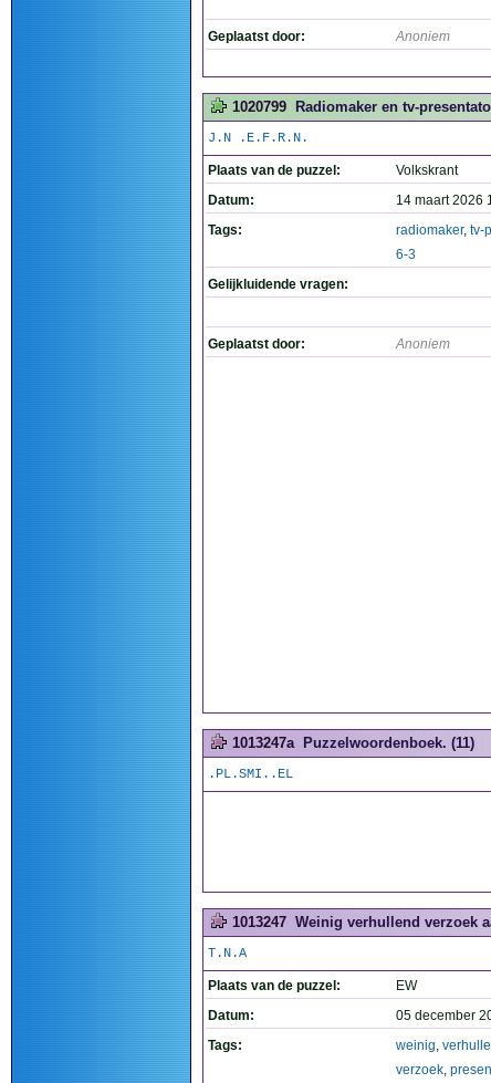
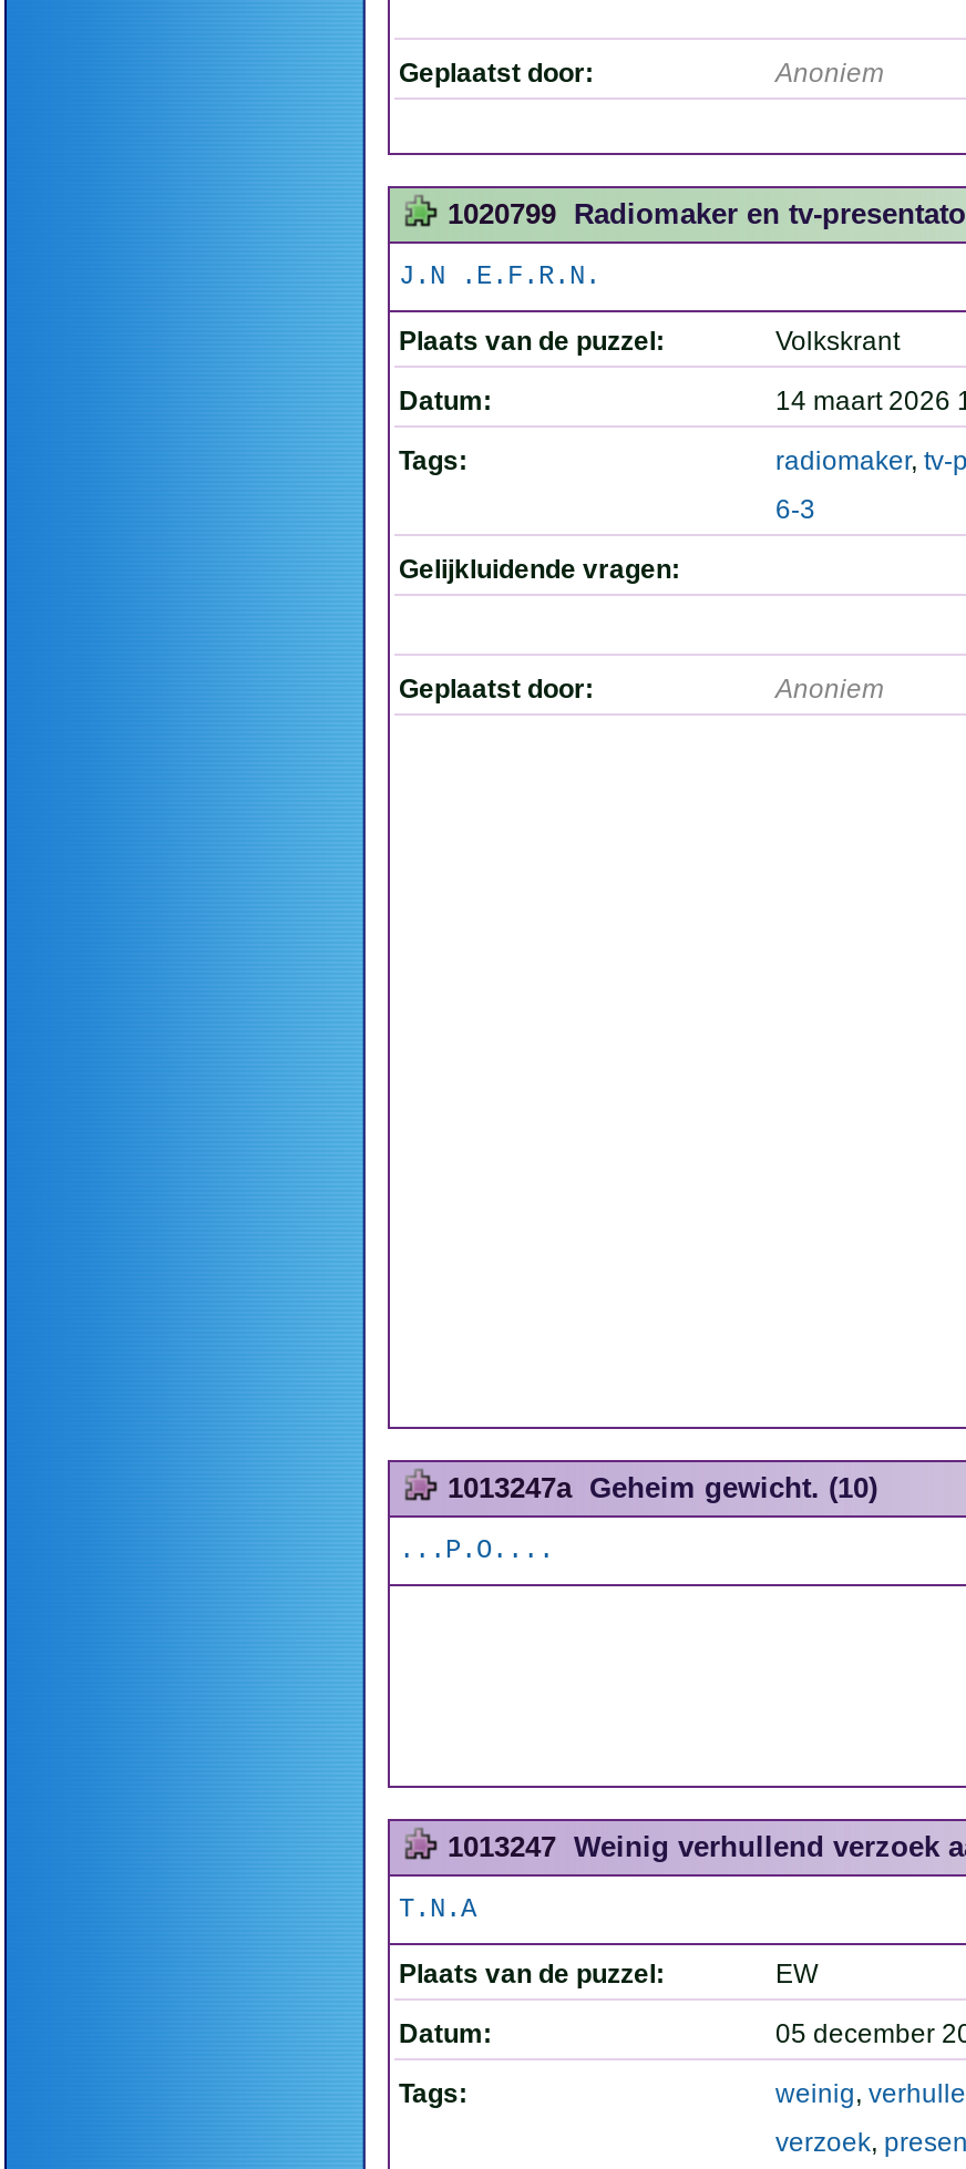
- 1013247a Puzzelwoordenboek. (11)
+ 1013247a Geheim gewicht. (10)

- .PL.SMI..EL
+ ...P.O....
